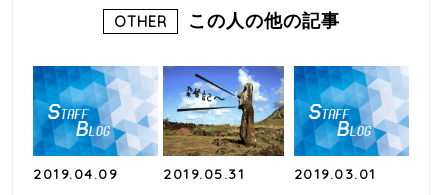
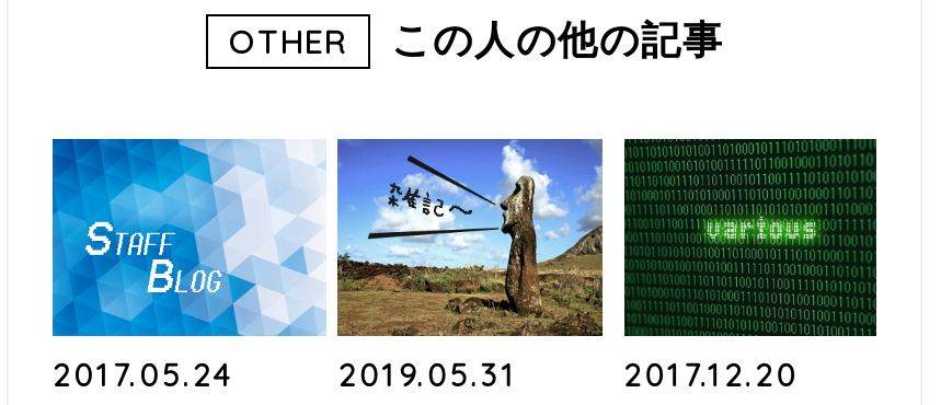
- [image]
- 2019.03.01
+ [image]
+ 2017.12.20

- 2019.04.09
+ 2017.05.24
